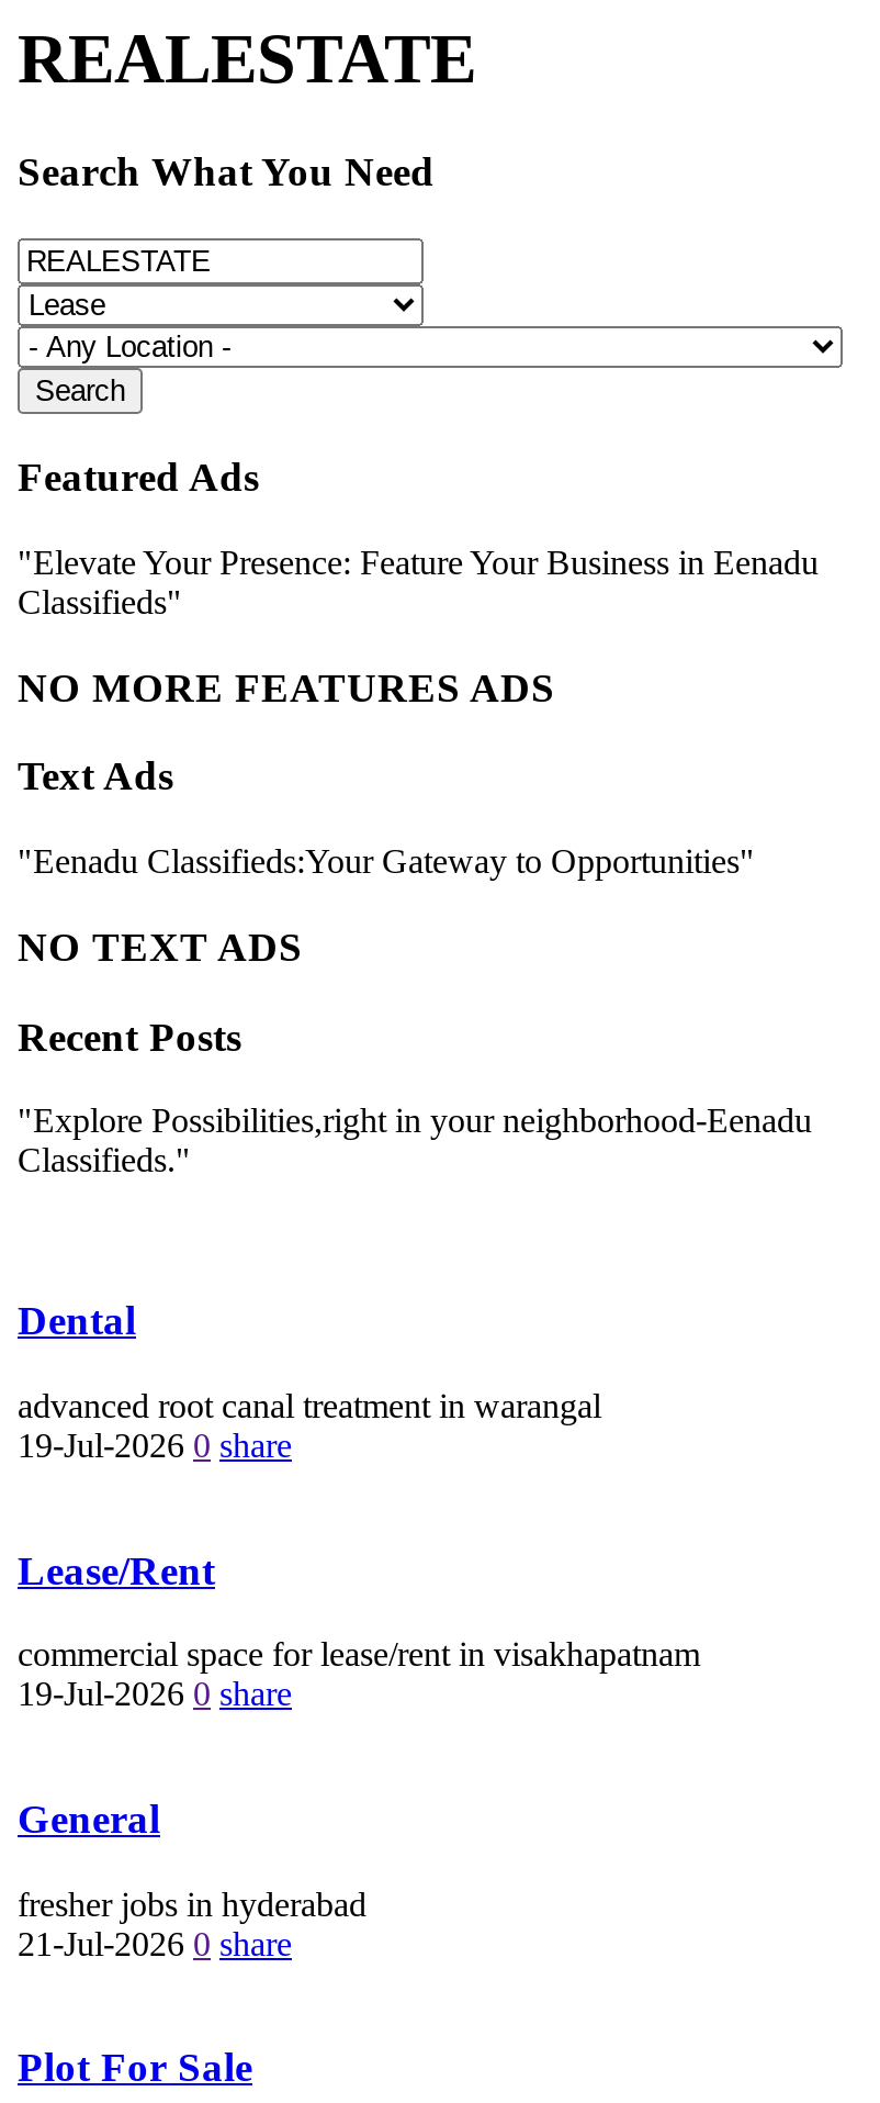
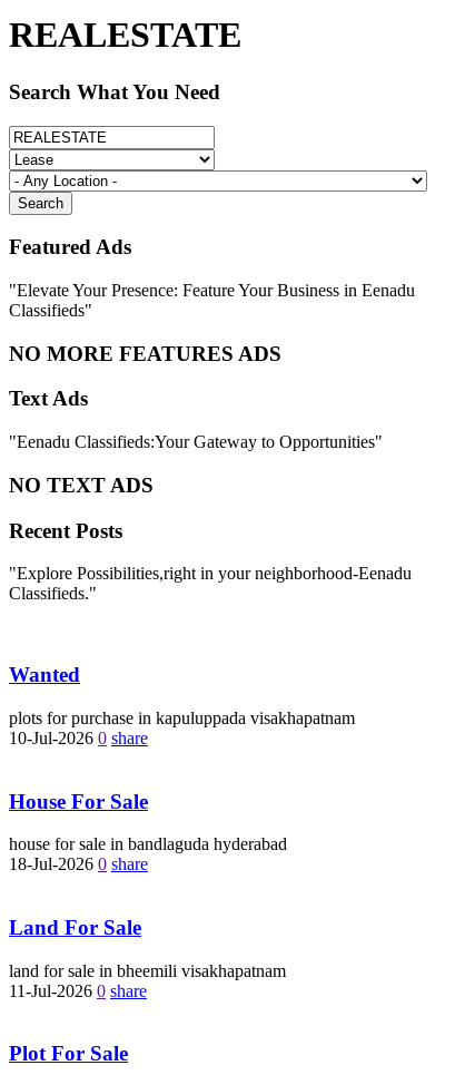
- Dental
+ Wanted

- advanced root canal treatment in warangal
- 19-Jul-2026 0 share
+ plots for purchase in kapuluppada visakhapatnam
+ 10-Jul-2026 0 share

- Lease/Rent
+ House For Sale

- commercial space for lease/rent in visakhapatnam
- 19-Jul-2026 0 share
+ house for sale in bandlaguda hyderabad
+ 18-Jul-2026 0 share

- General
+ Land For Sale

- fresher jobs in hyderabad
- 21-Jul-2026 0 share
+ land for sale in bheemili visakhapatnam
+ 11-Jul-2026 0 share
